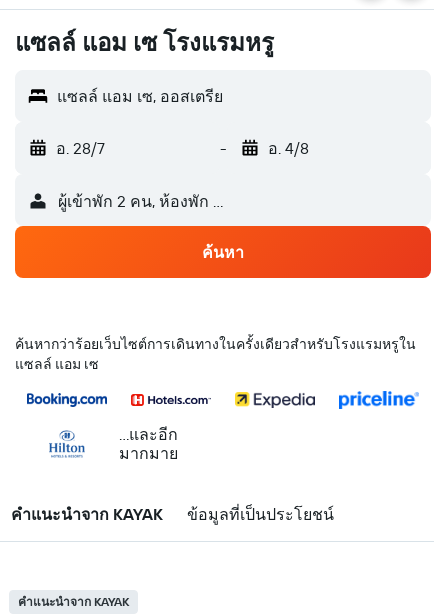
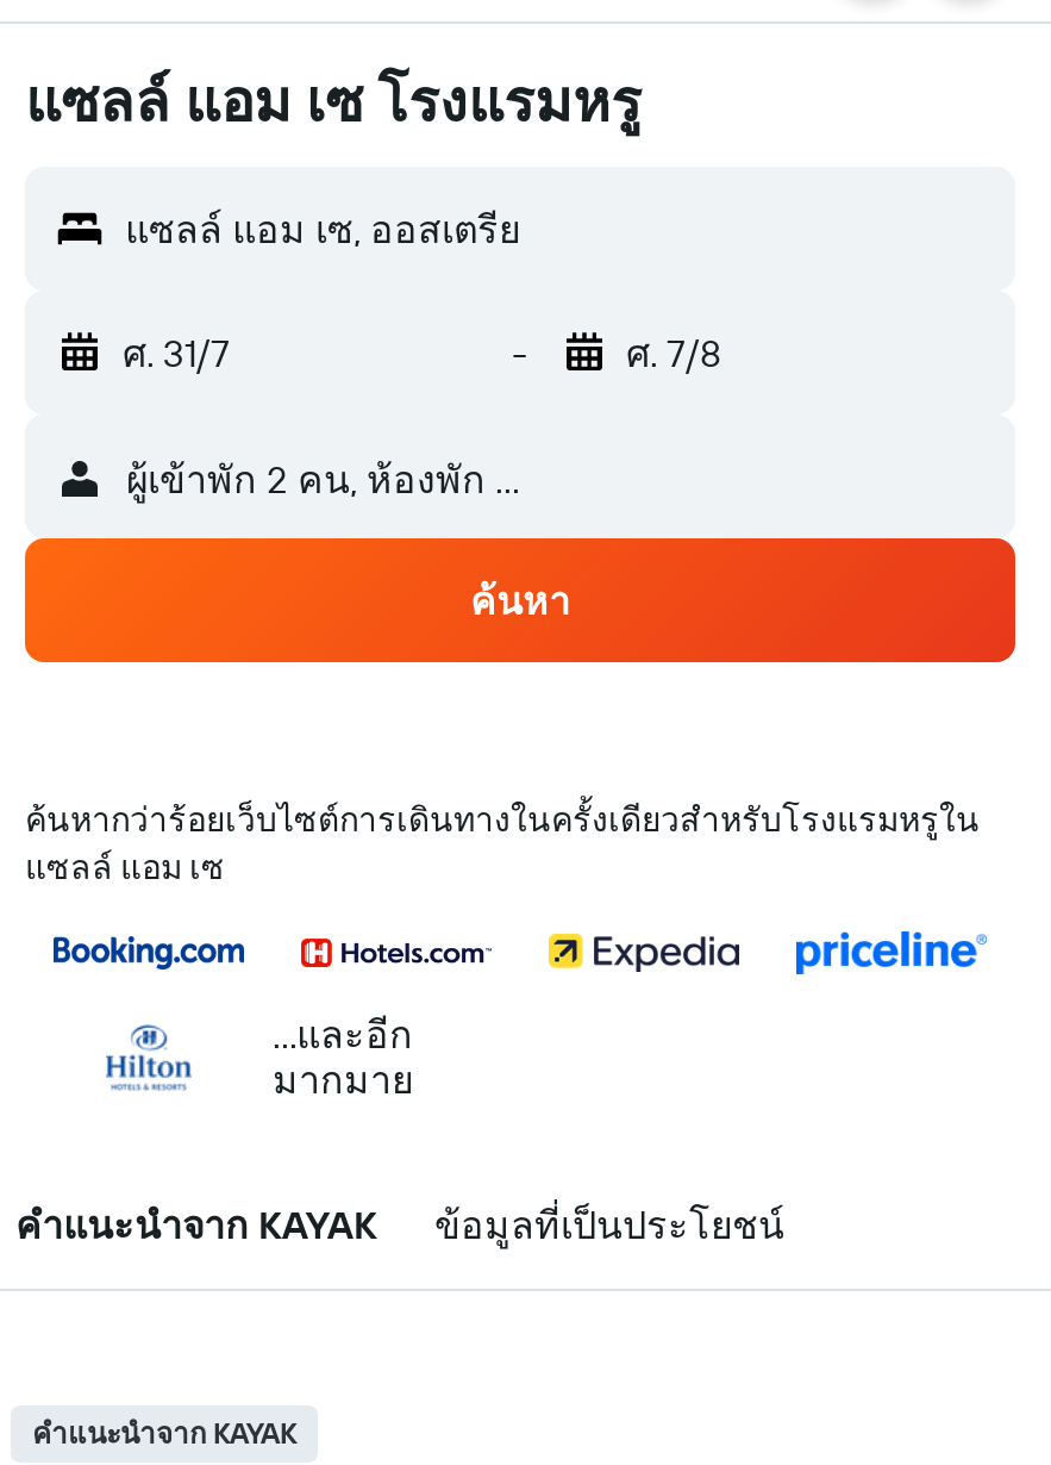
- อ. 28/7
+ ศ. 31/7

- อ. 4/8
+ ศ. 7/8
